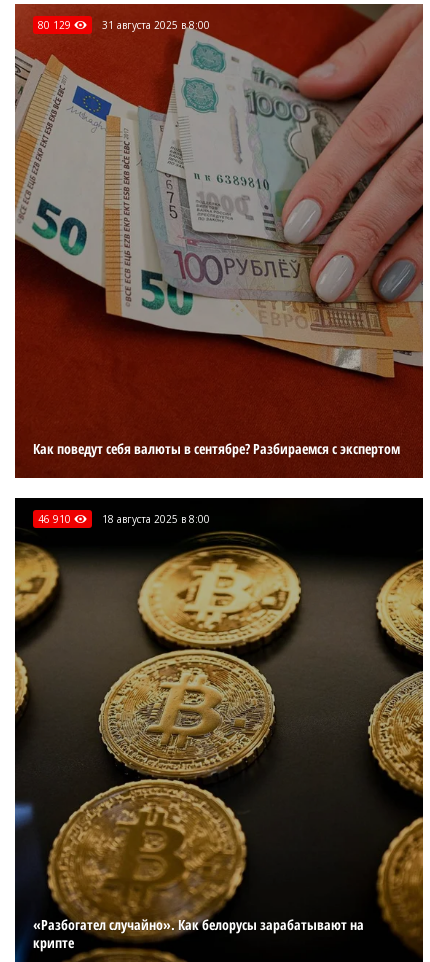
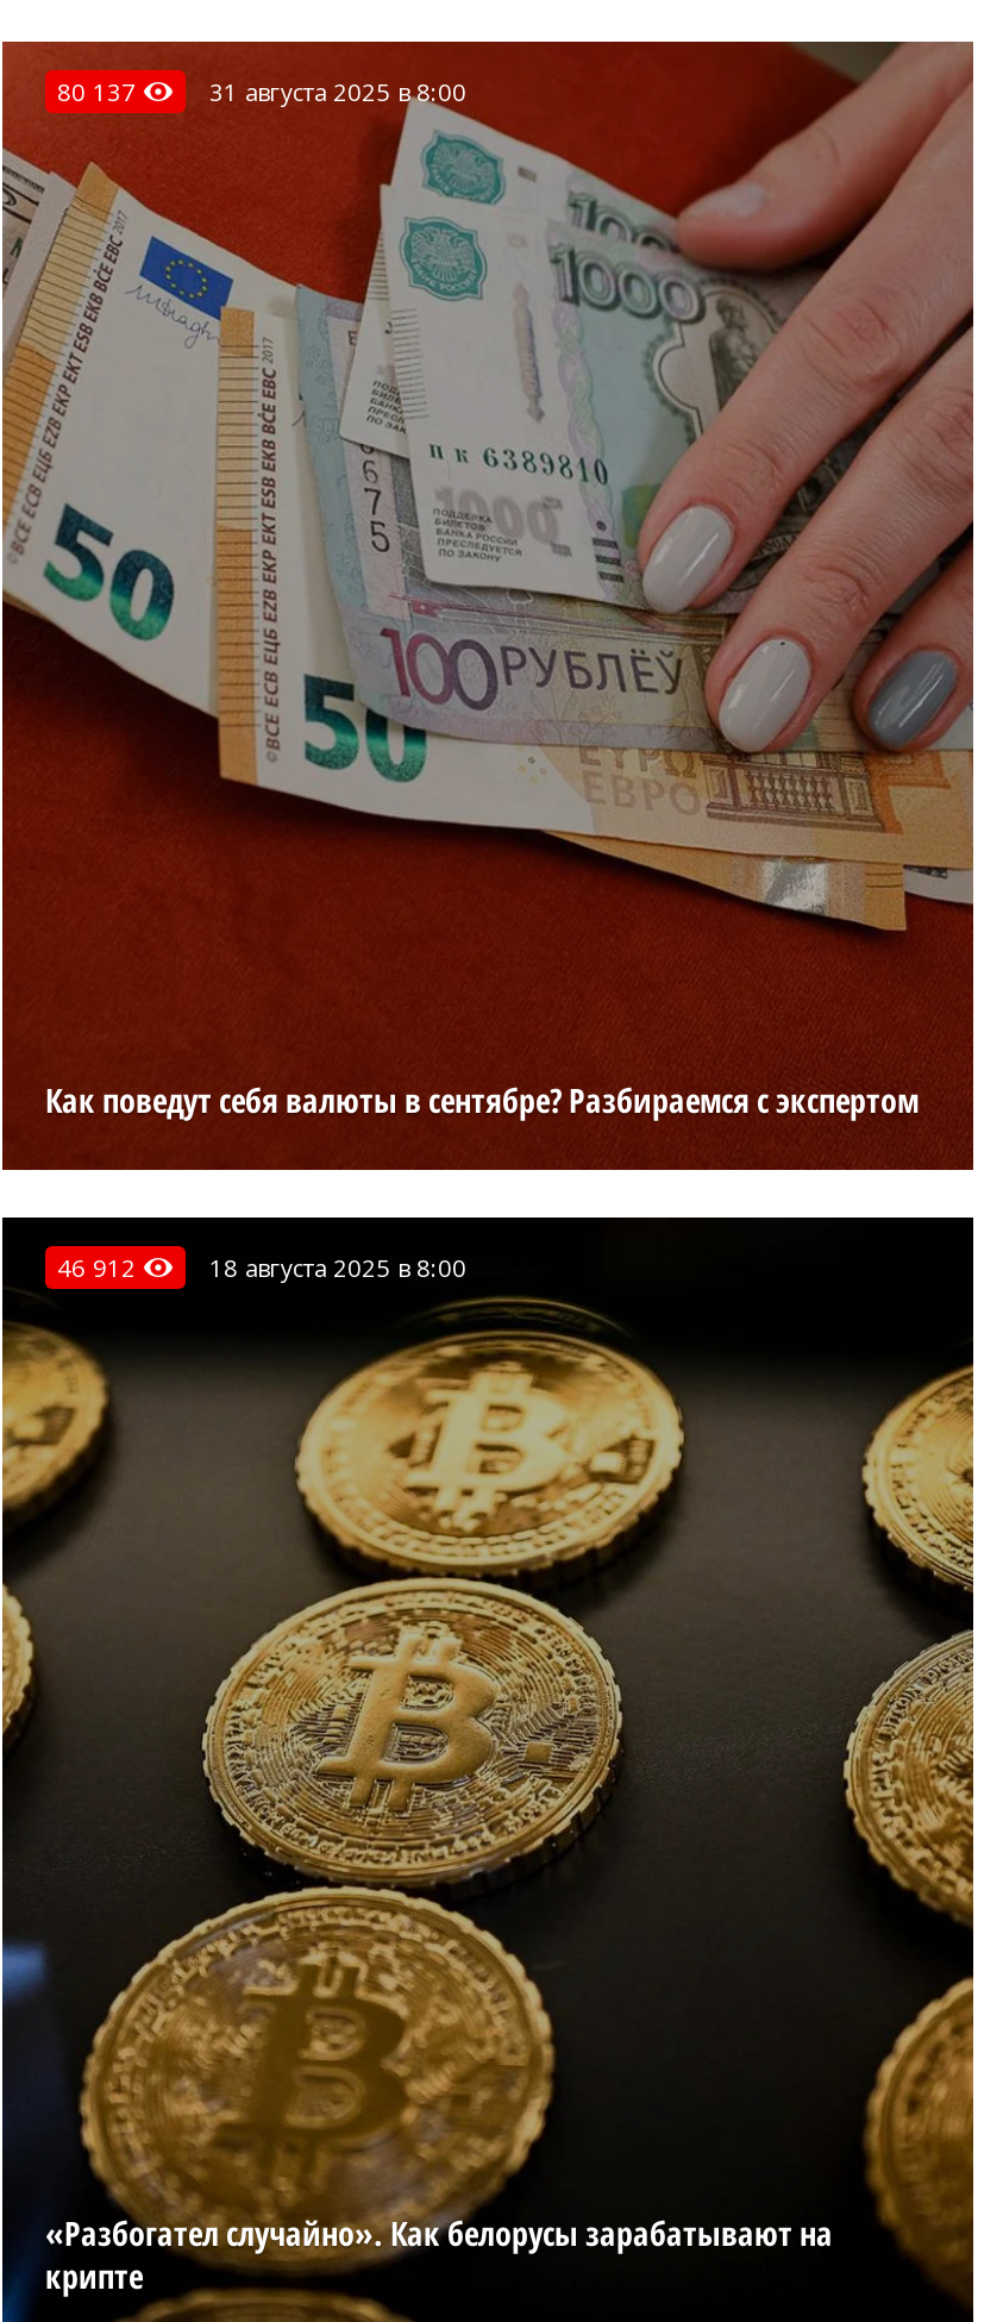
- 80 129 31 августа 2025 в 8:00
+ 80 137 31 августа 2025 в 8:00

- 46 910 18 августа 2025 в 8:00
+ 46 912 18 августа 2025 в 8:00
